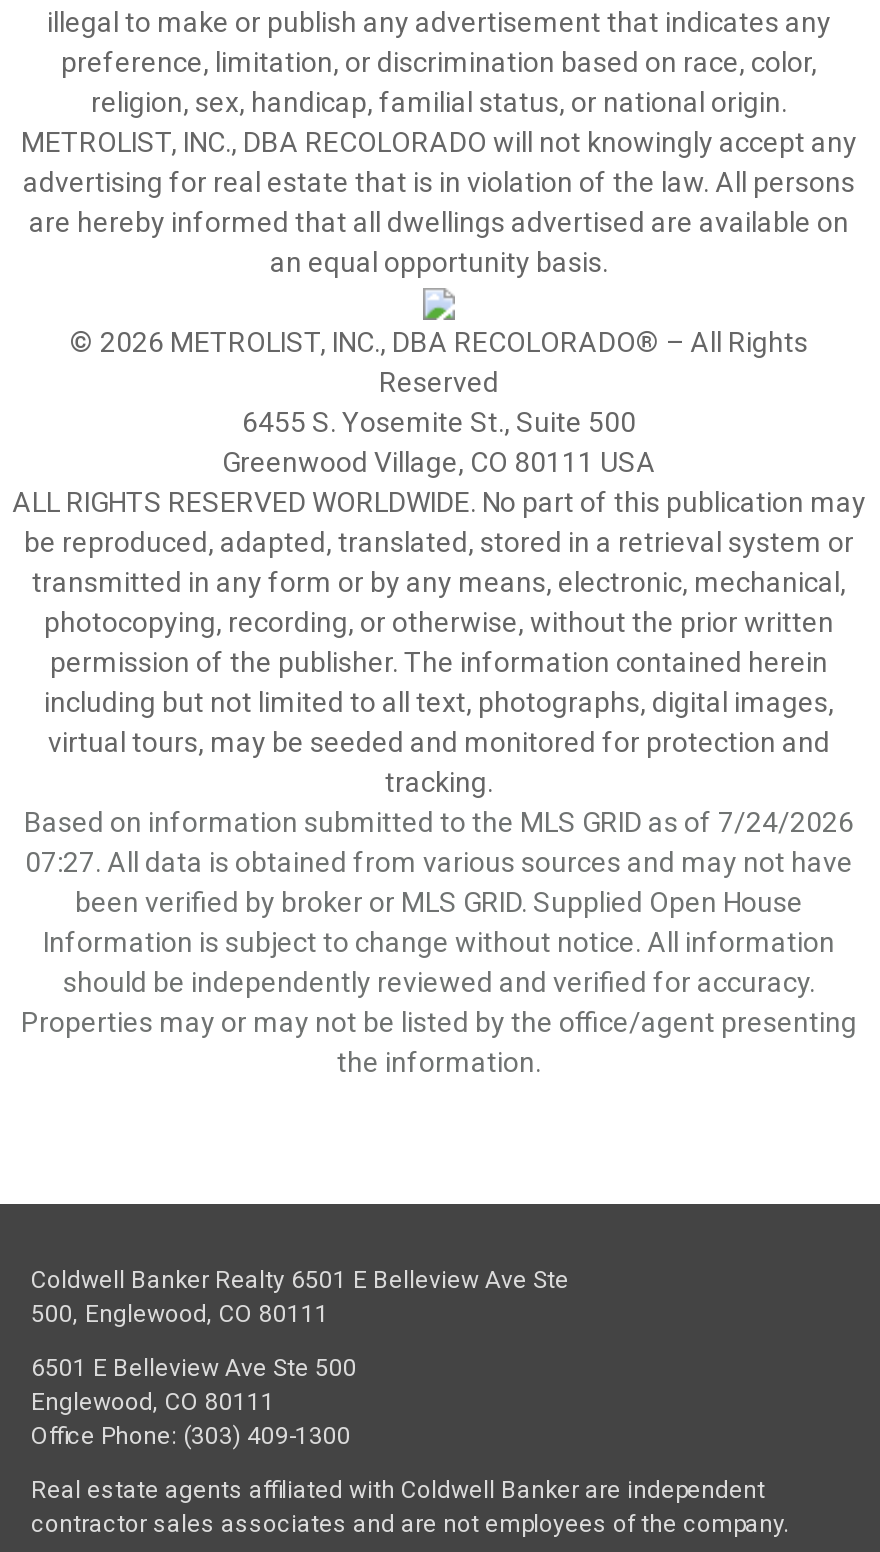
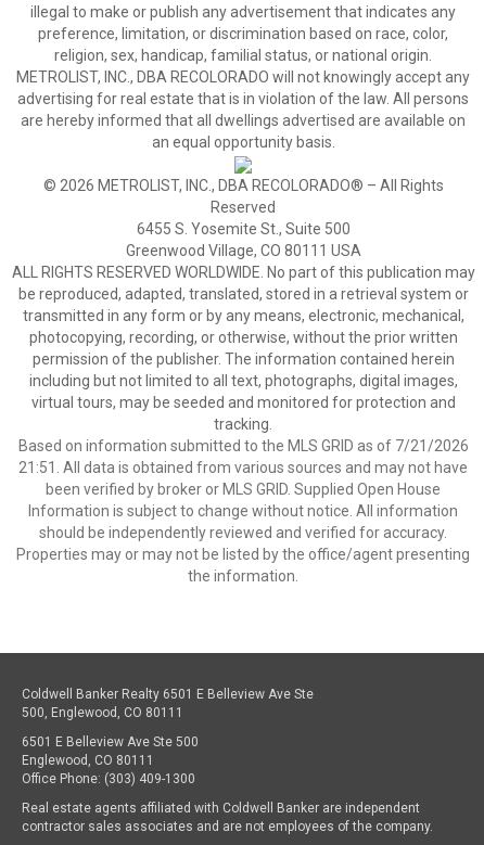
- Based on information submitted to the MLS GRID as of 7/24/2026
+ Based on information submitted to the MLS GRID as of 7/21/2026

- 07:27. All data is obtained from various sources and may not have
+ 21:51. All data is obtained from various sources and may not have
